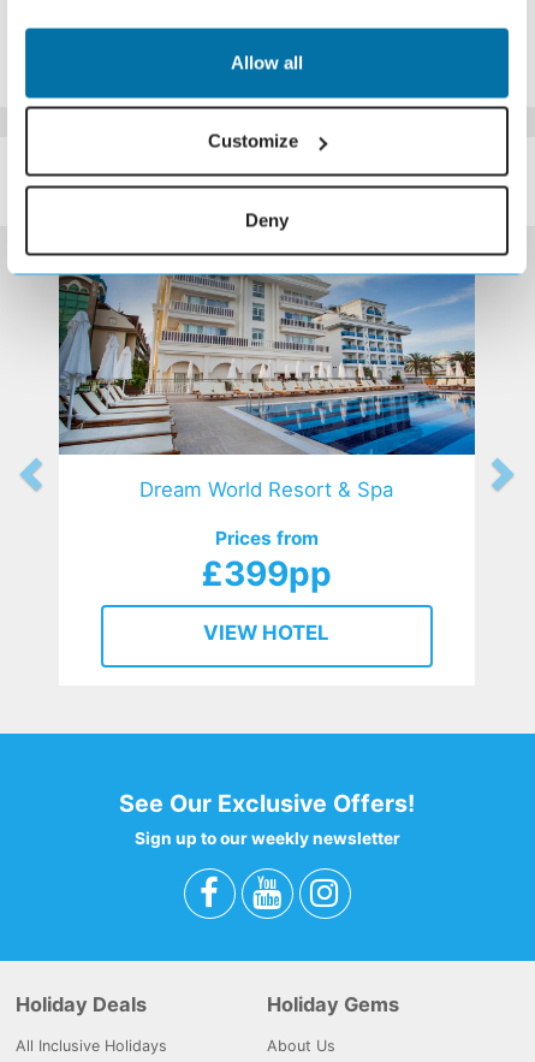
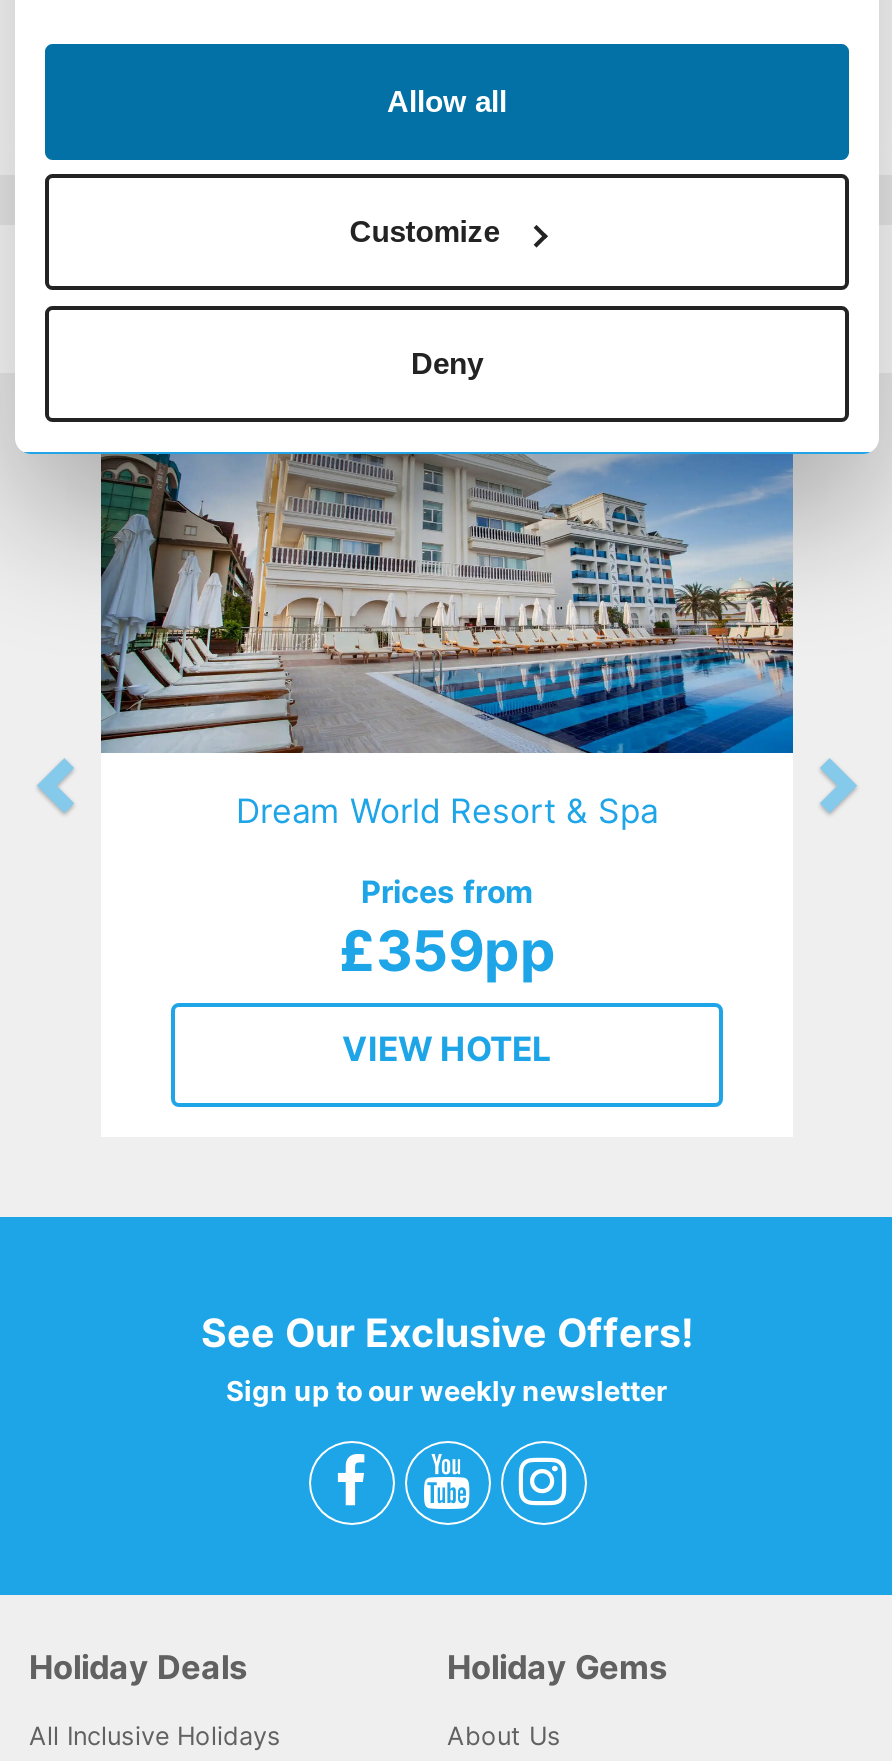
- £399pp
+ £359pp
